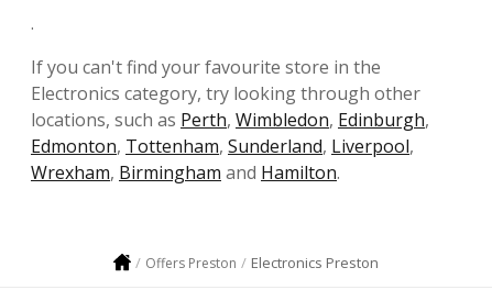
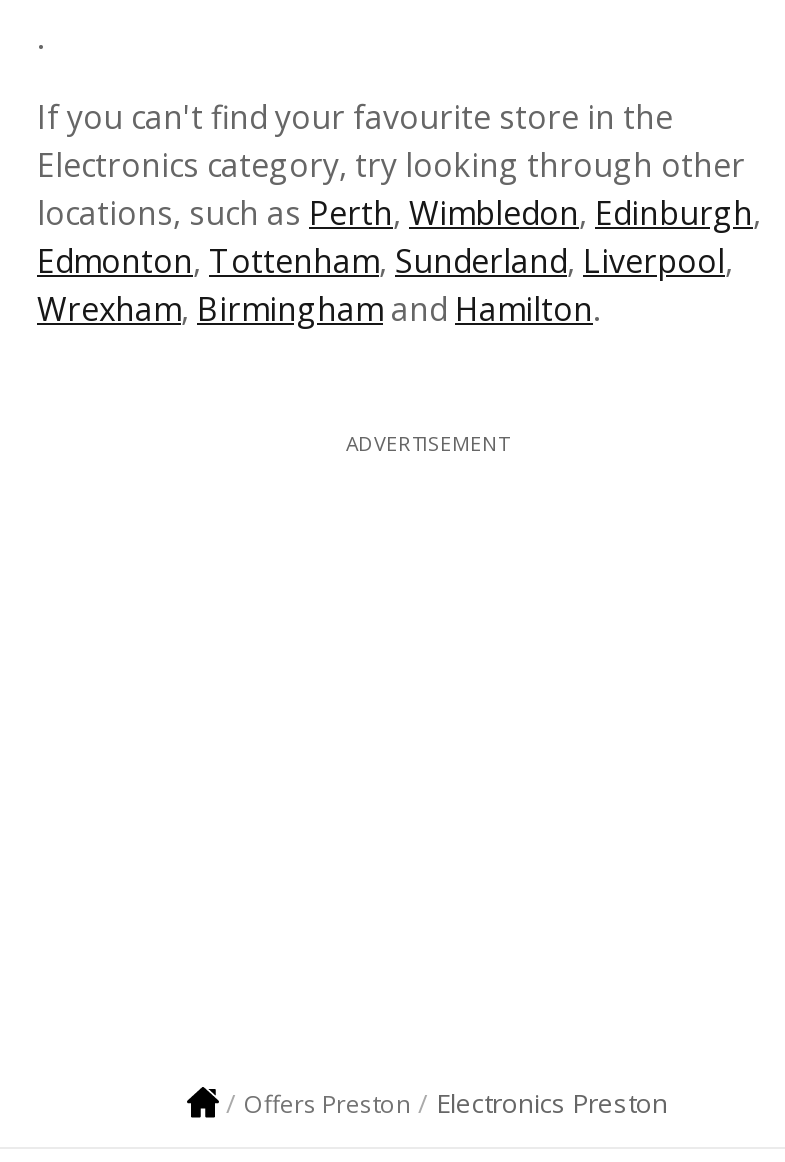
+ ADVERTISEMENT
